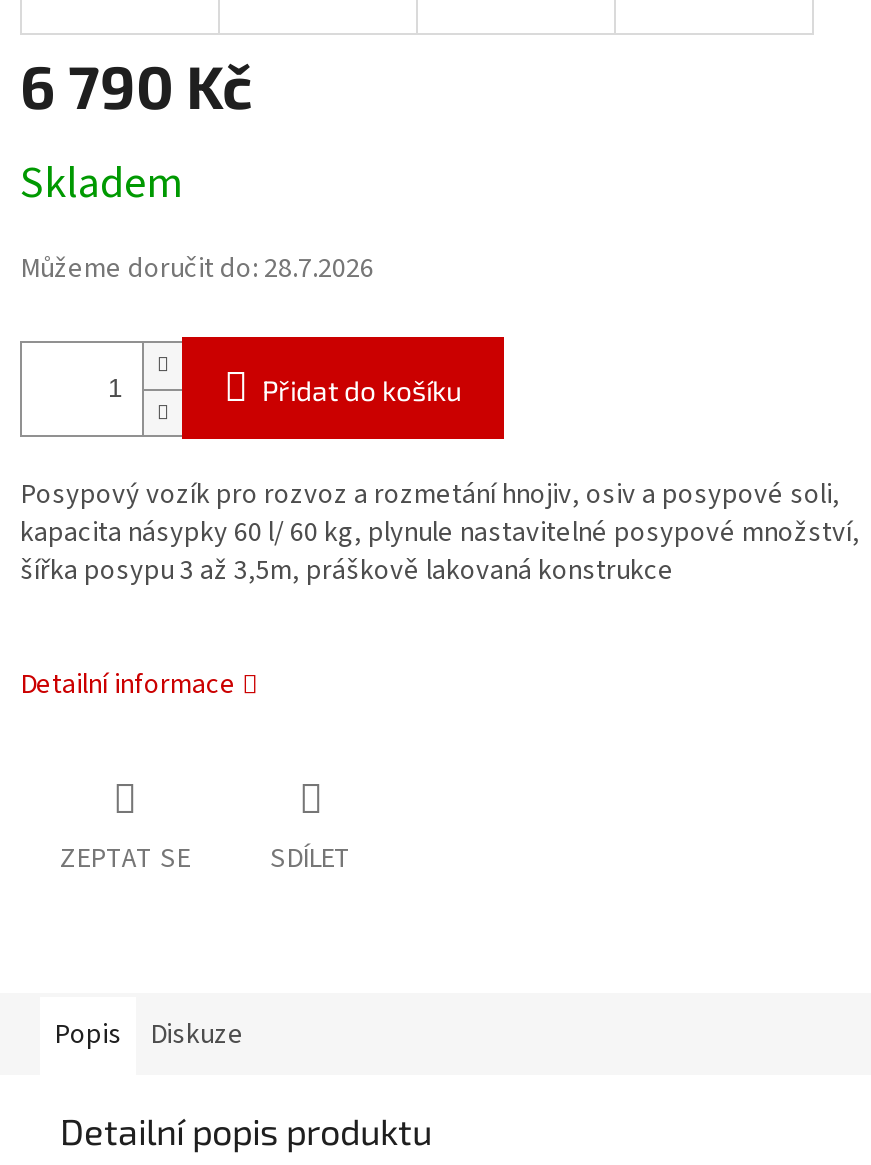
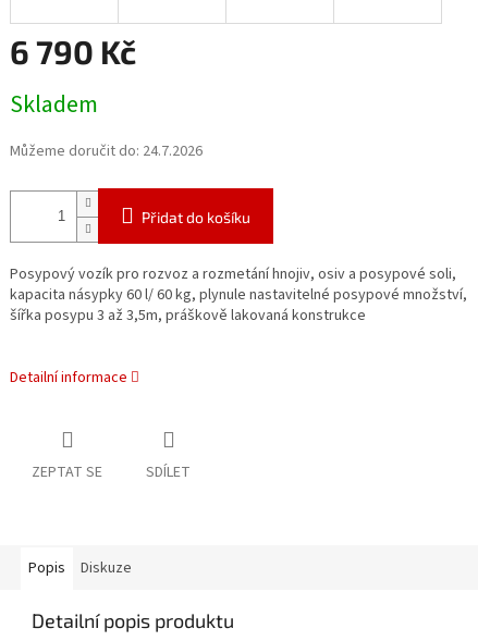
- Můžeme doručit do: 28.7.2026
+ Můžeme doručit do: 24.7.2026
